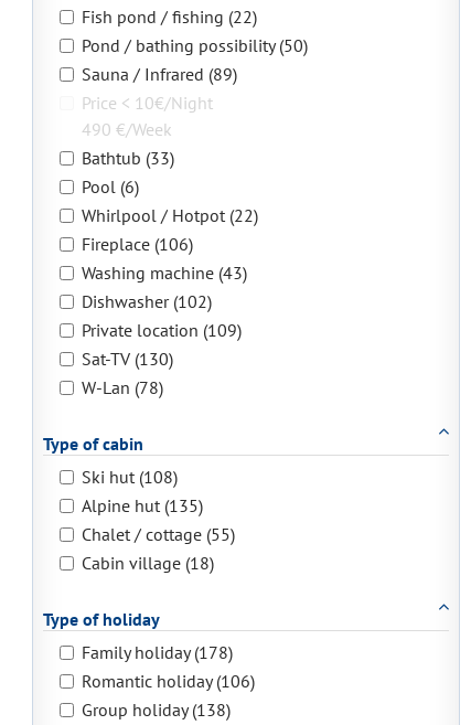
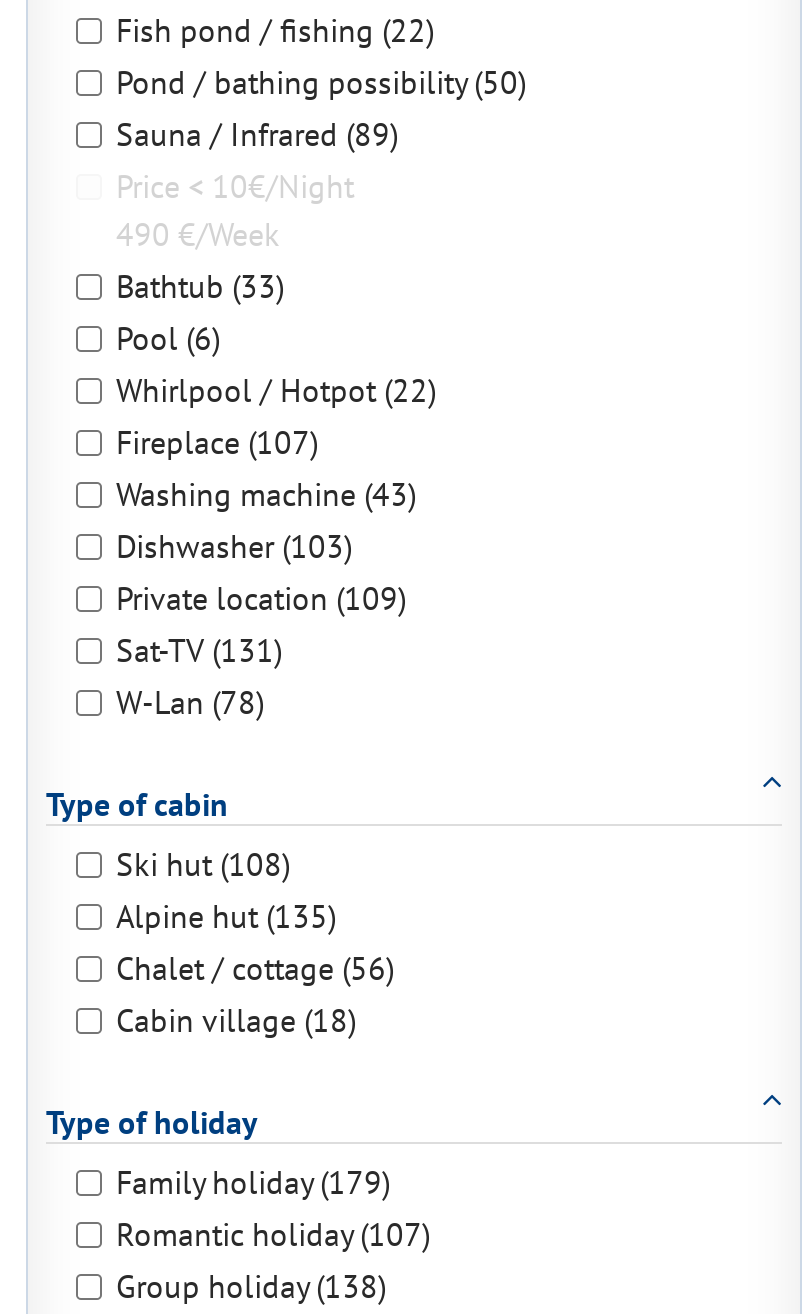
- Fireplace (106)
+ Fireplace (107)

- Dishwasher (102)
+ Dishwasher (103)

- Sat-TV (130)
+ Sat-TV (131)

- Chalet / cottage (55)
+ Chalet / cottage (56)

- Family holiday (178)
+ Family holiday (179)

- Romantic holiday (106)
+ Romantic holiday (107)
